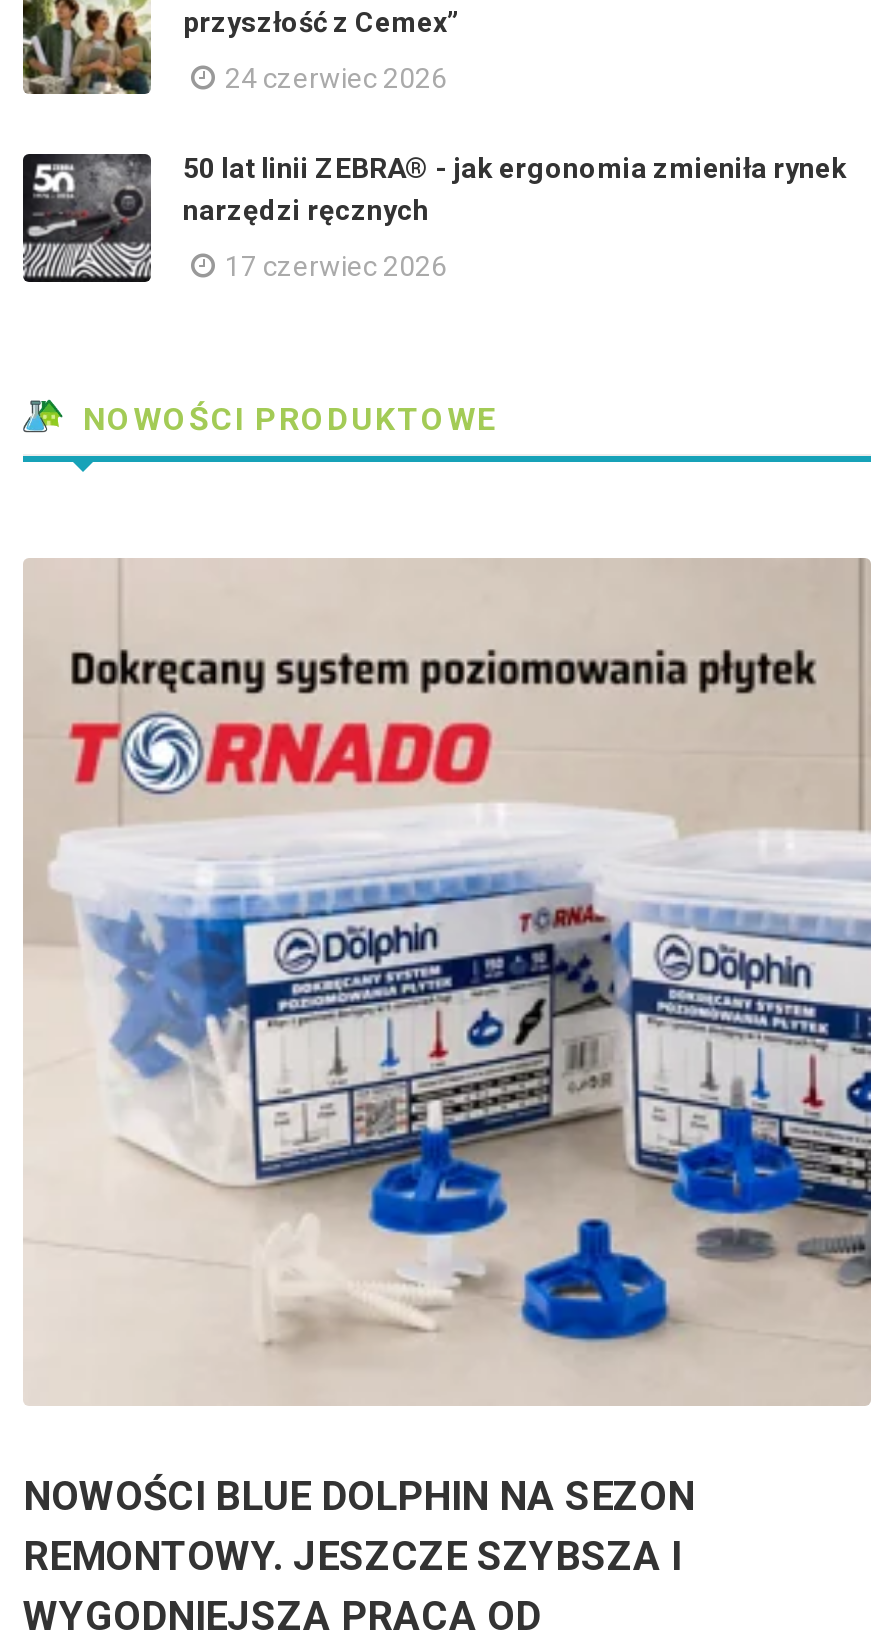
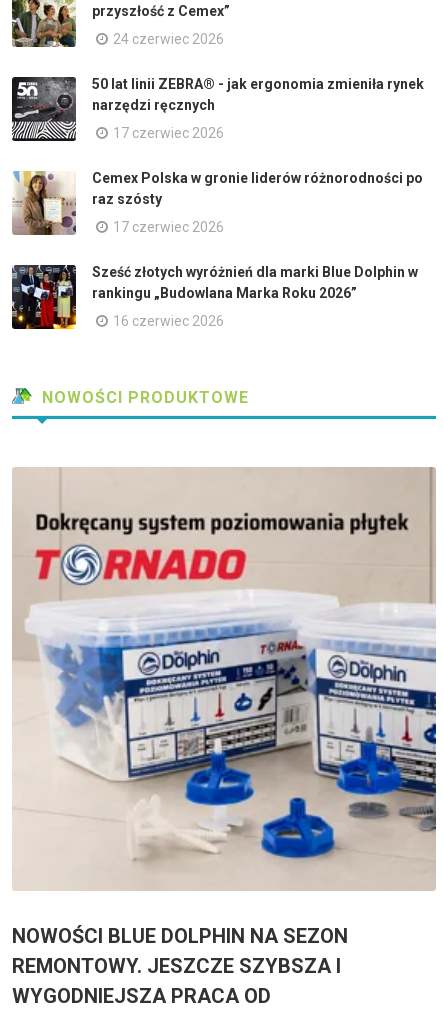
+ [image]

+ [image]
+ Cemex Polska w gronie liderów różnorodności po
+ raz szósty
+ 17 czerwiec 2026
+ Sześć złotych wyróżnień dla marki Blue Dolphin w
+ rankingu „Budowlana Marka Roku 2026”
+ 16 czerwiec 2026
